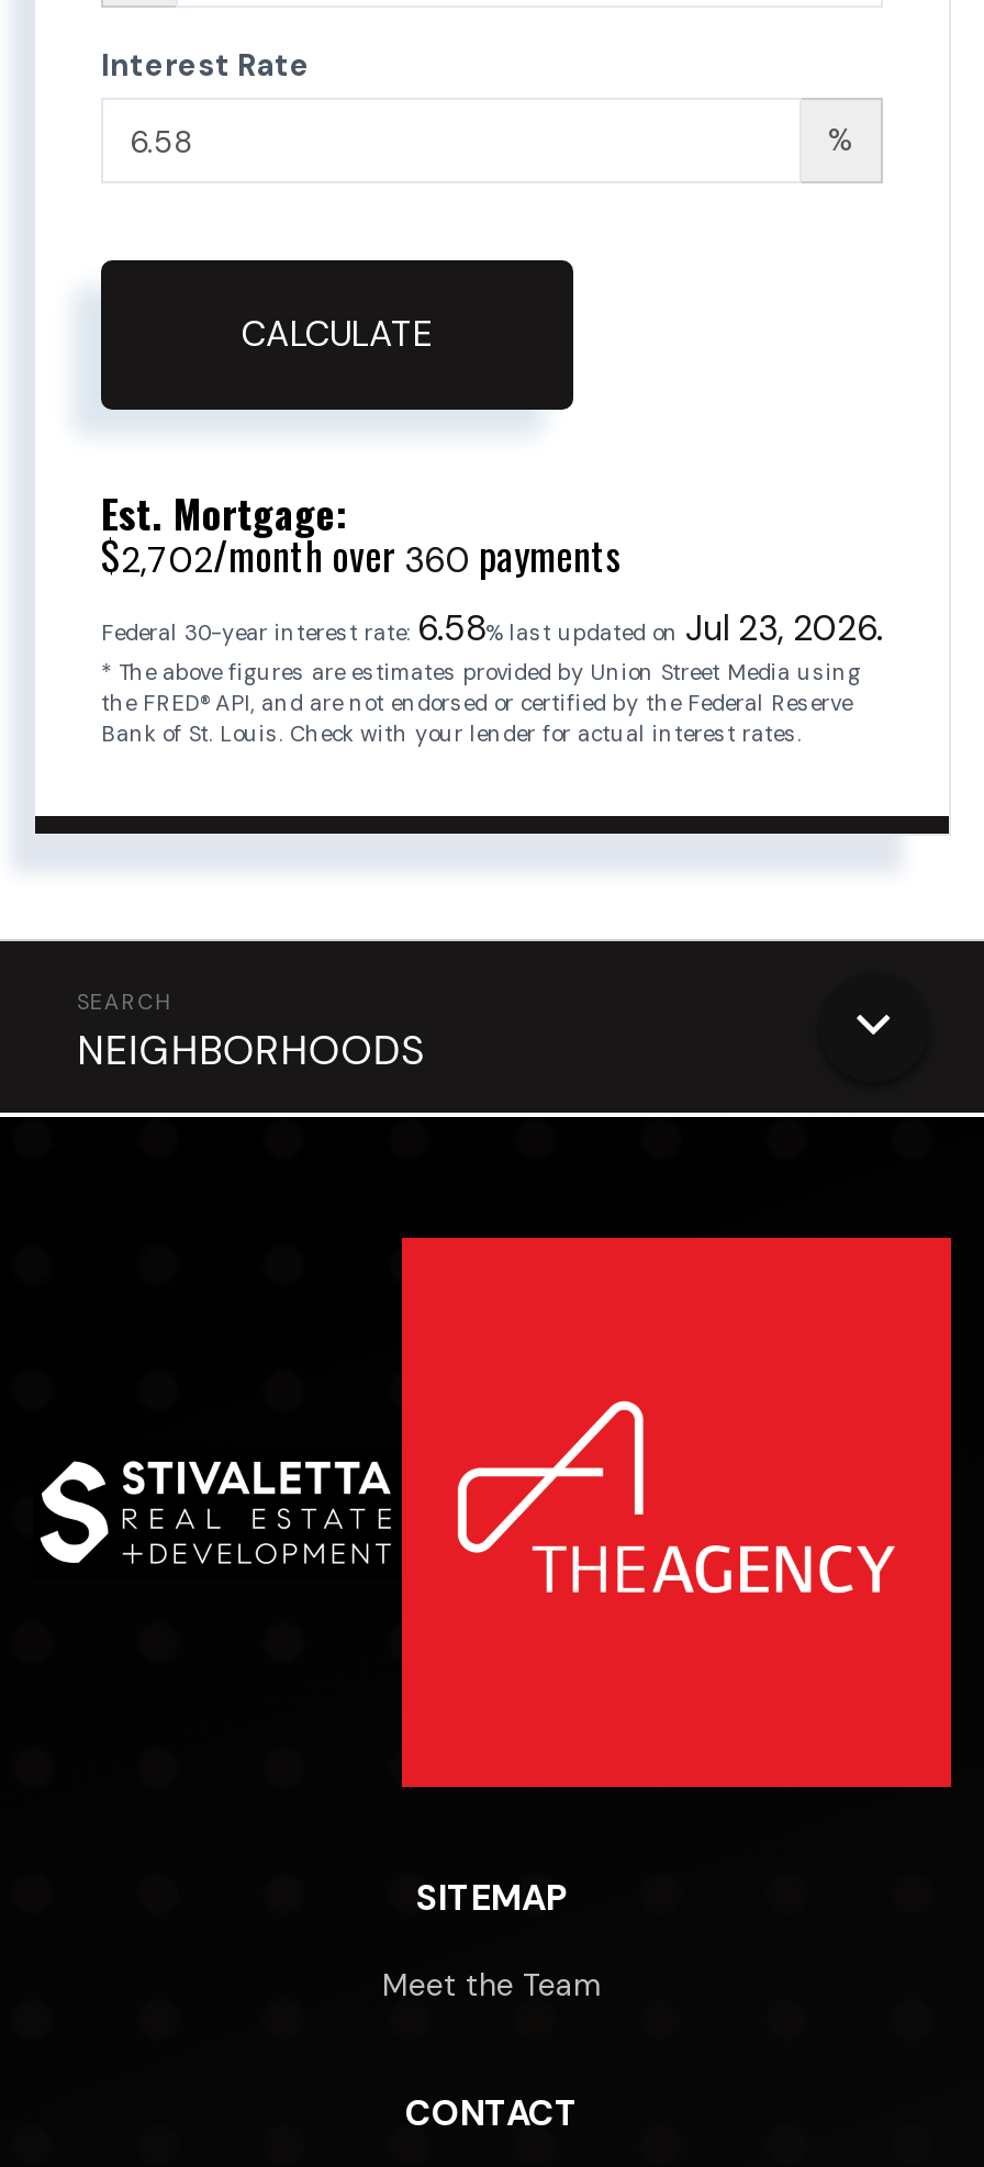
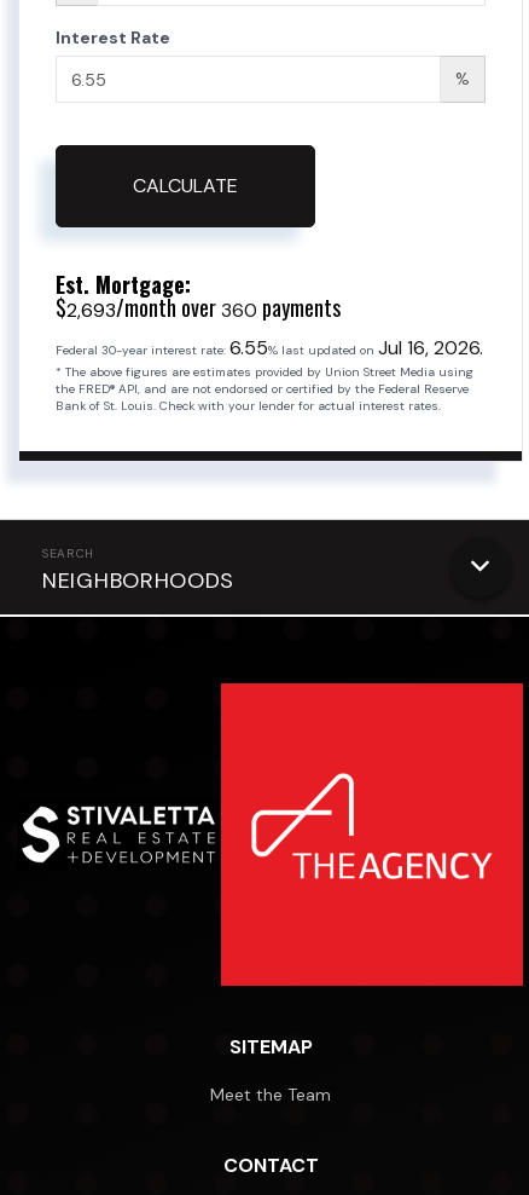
- $2,702/month over 360 payments
+ $2,693/month over 360 payments

- Federal 30-year interest rate: 6.58% last updated on Jul 23, 2026.
+ Federal 30-year interest rate: 6.55% last updated on Jul 16, 2026.
